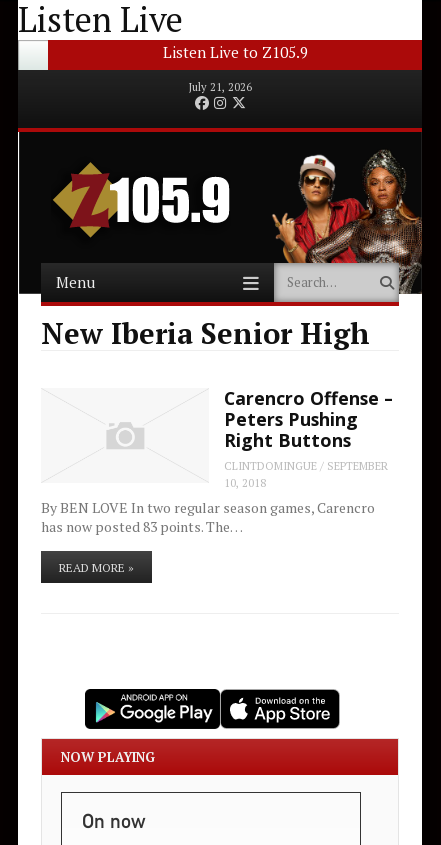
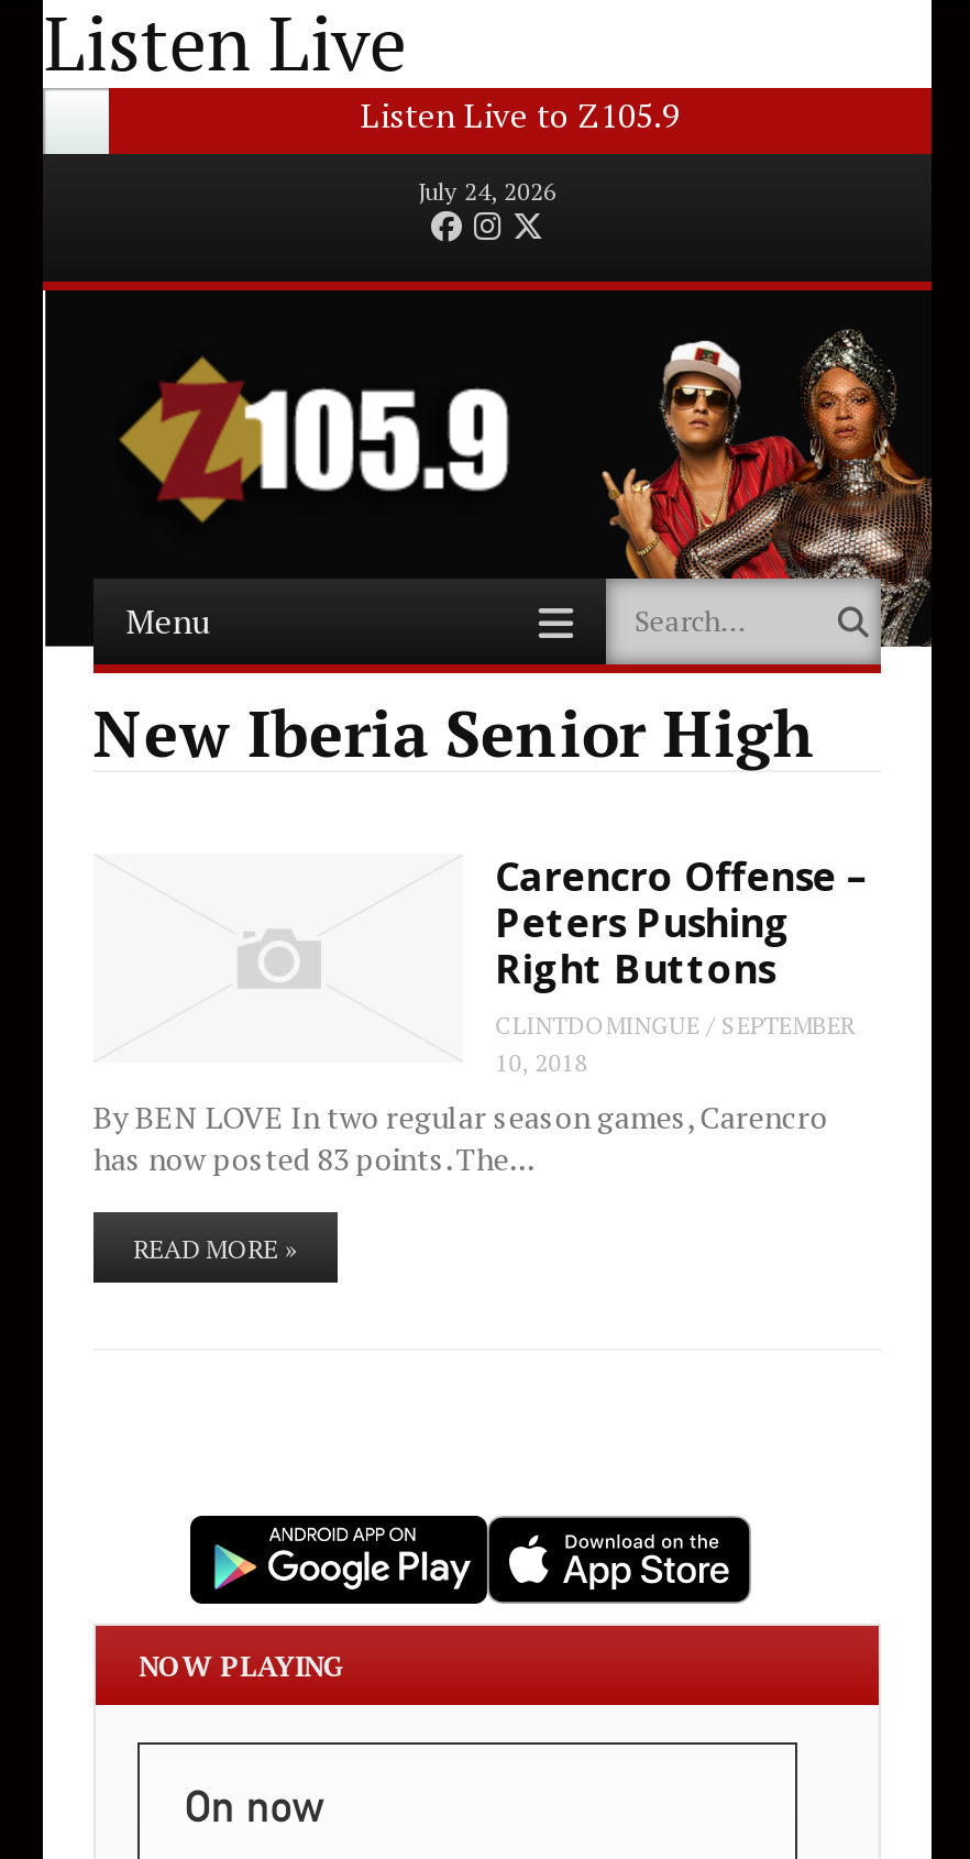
- July 21, 2026
+ July 24, 2026
